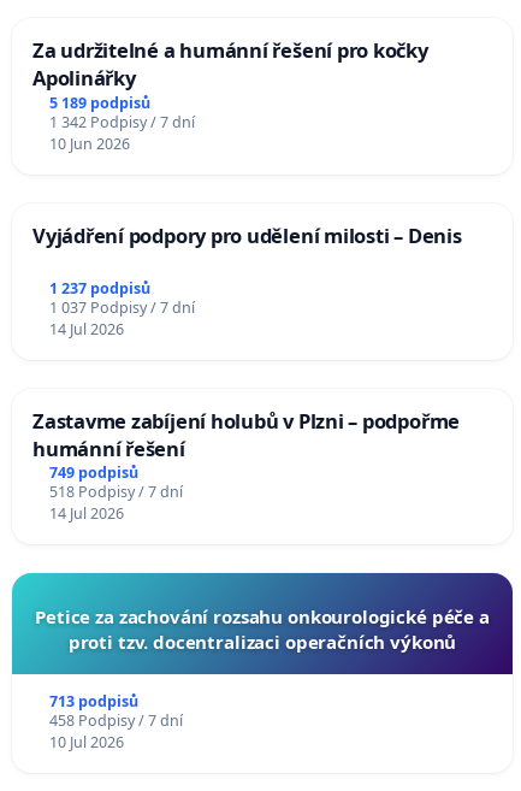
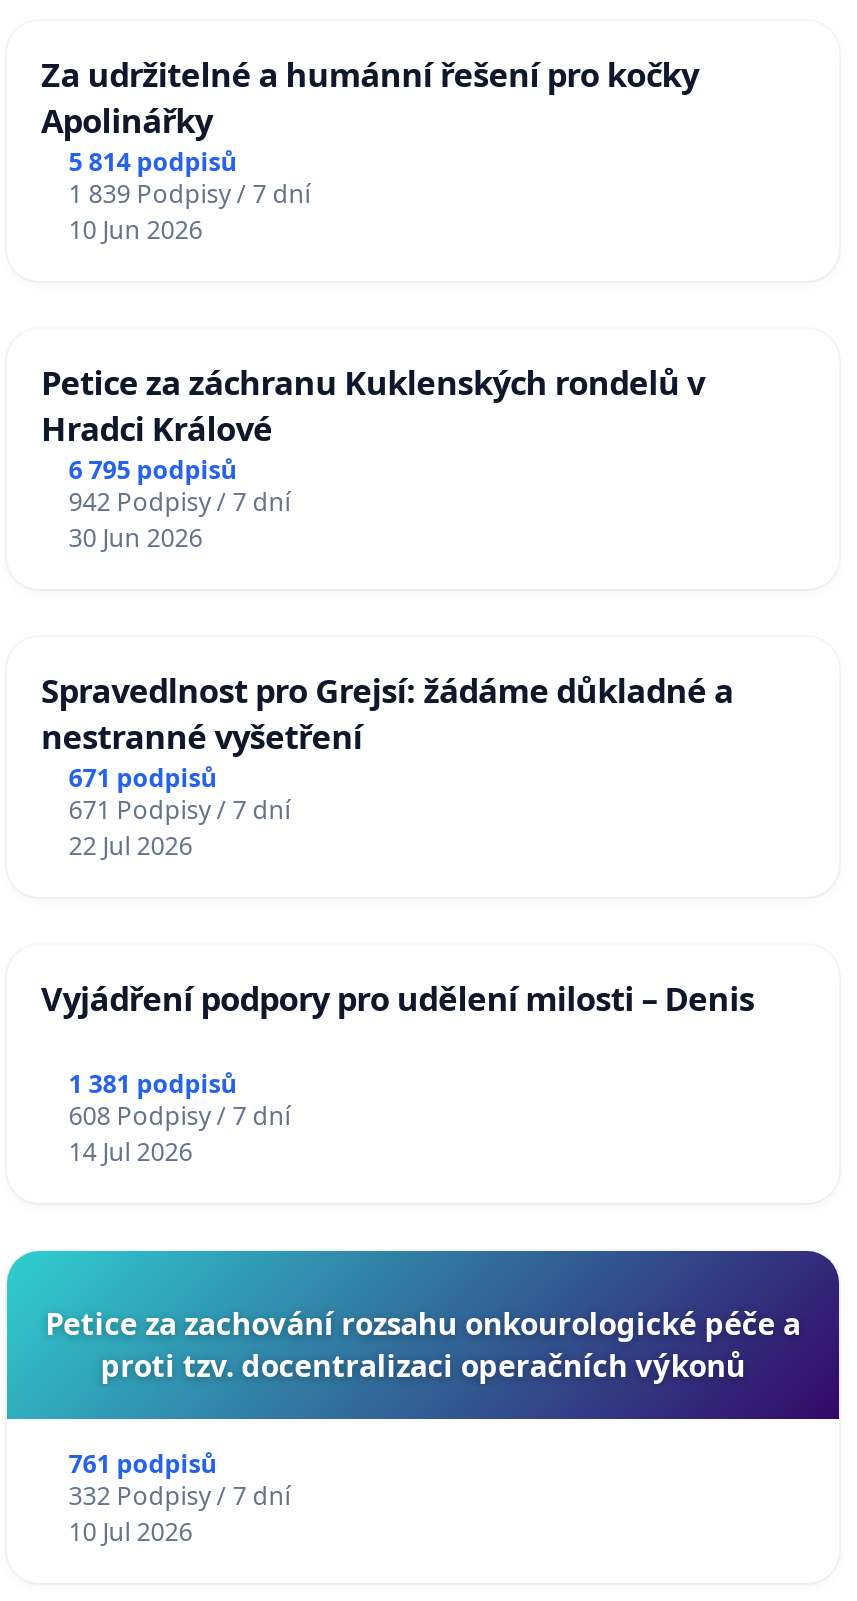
- 5 189 podpisů
+ 5 814 podpisů

- 1 342 Podpisy / 7 dní
+ 1 839 Podpisy / 7 dní

+ Petice za záchranu Kuklenských rondelů v
+ Hradci Králové
+ 6 795 podpisů
+ 942 Podpisy / 7 dní
+ 30 Jun 2026
+ Spravedlnost pro Grejsí: žádáme důkladné a
+ nestranné vyšetření
+ 671 podpisů
+ 671 Podpisy / 7 dní
+ 22 Jul 2026

moved down: Vyjádření podpory pro udělení milosti – Denis

- 1 237 podpisů
- 1 037 Podpisy / 7 dní
- 14 Jul 2026
- Zastavme zabíjení holubů v Plzni – podpořme
- humánní řešení
- 749 podpisů
- 518 Podpisy / 7 dní
+ 1 381 podpisů
+ 608 Podpisy / 7 dní

- 713 podpisů
+ 761 podpisů

- 458 Podpisy / 7 dní
+ 332 Podpisy / 7 dní
